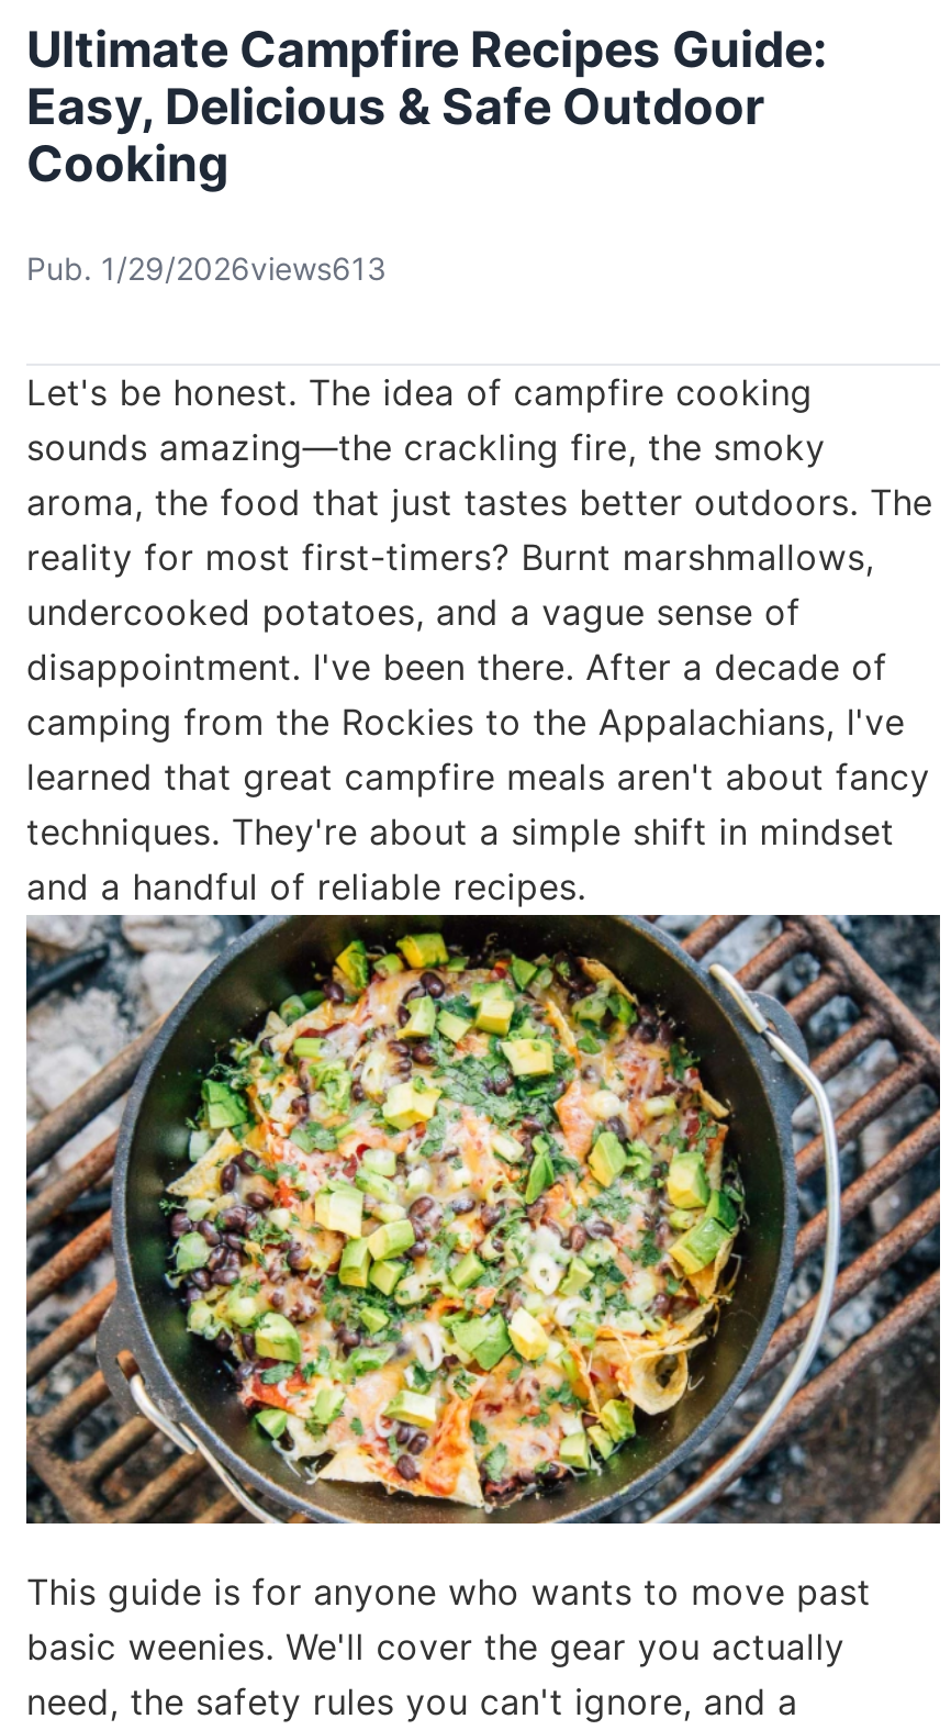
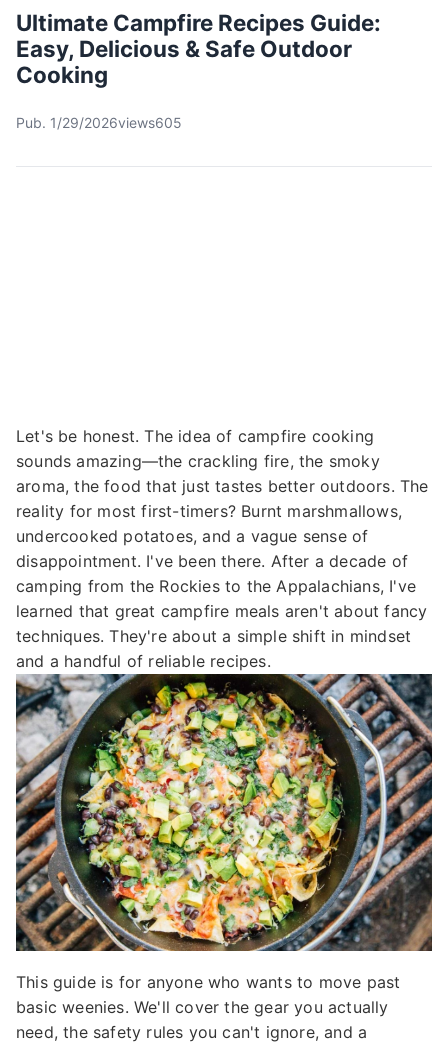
- Pub. 1/29/2026views613
+ Pub. 1/29/2026views605
